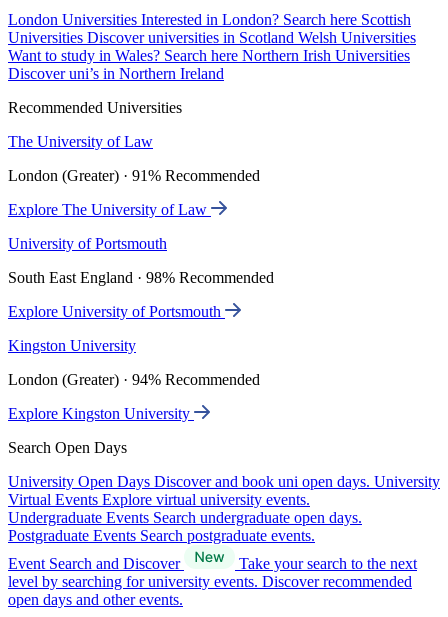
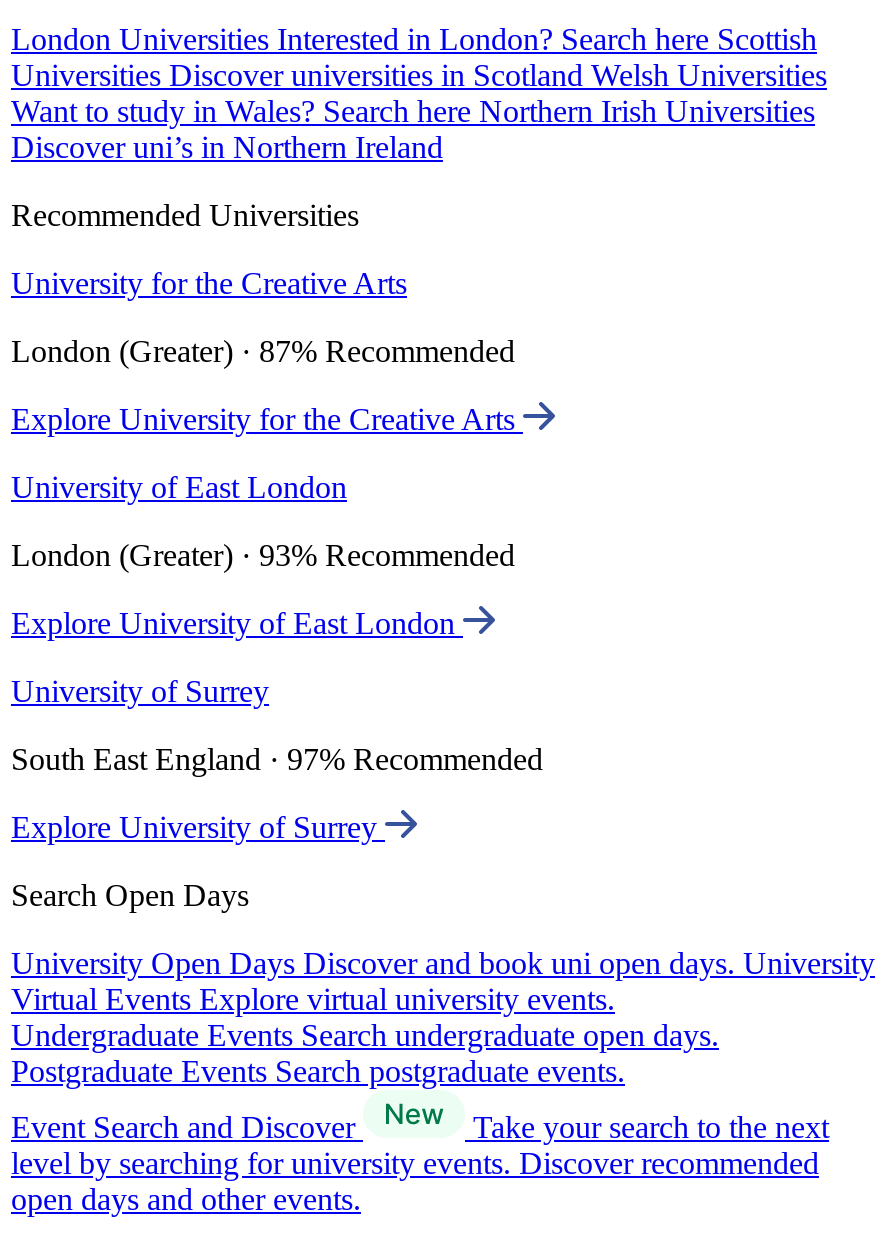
- The University of Law
+ University for the Creative Arts

- London (Greater) · 91% Recommended
+ London (Greater) · 87% Recommended

- Explore The University of Law
+ Explore University for the Creative Arts

- University of Portsmouth
+ University of East London

- South East England · 98% Recommended
+ London (Greater) · 93% Recommended

- Explore University of Portsmouth
+ Explore University of East London

- Kingston University
+ University of Surrey

- London (Greater) · 94% Recommended
+ South East England · 97% Recommended

- Explore Kingston University
+ Explore University of Surrey
